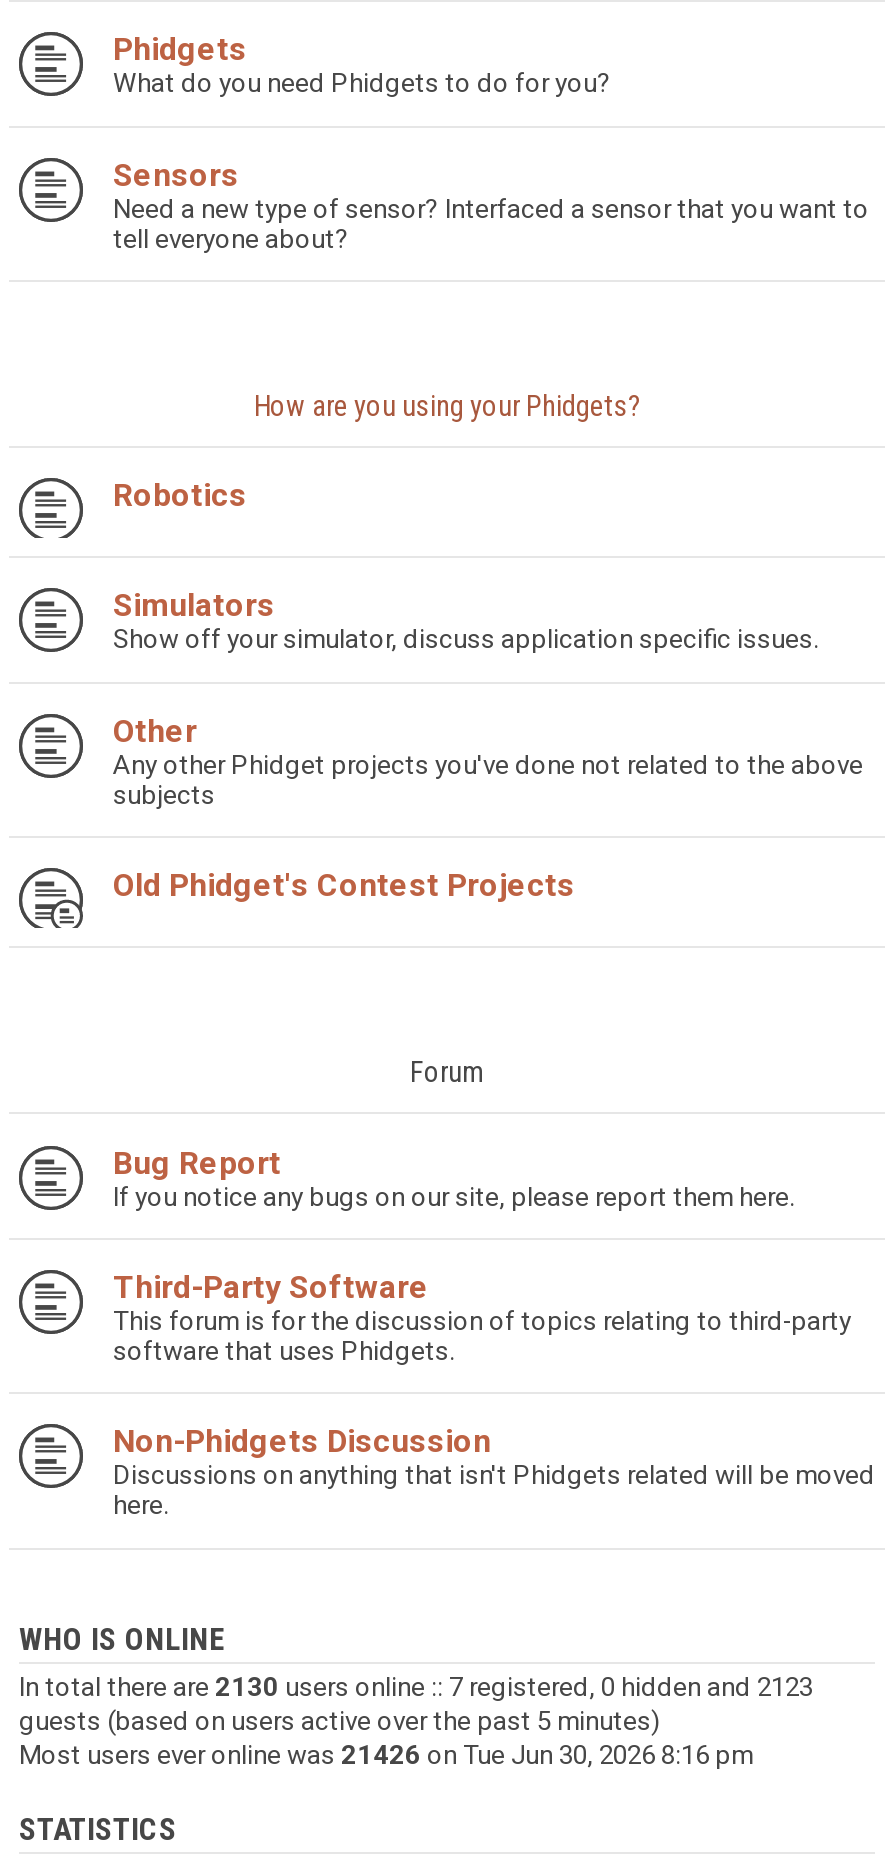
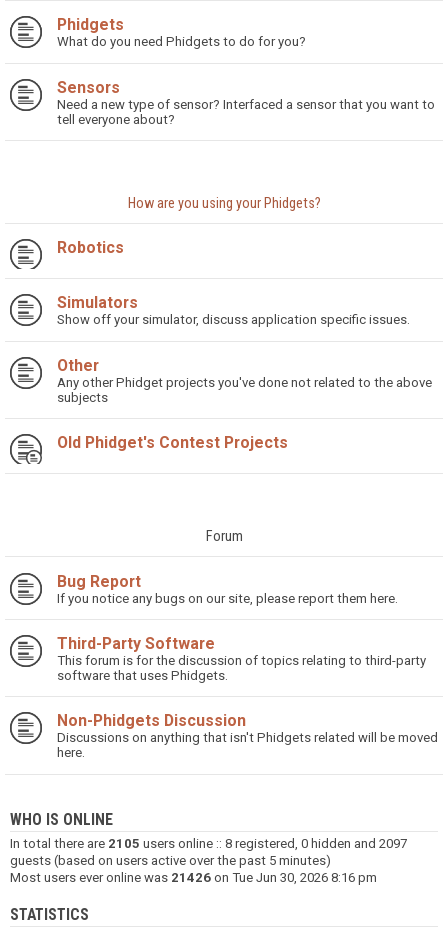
- In total there are 2130 users online :: 7 registered, 0 hidden and 2123
+ In total there are 2105 users online :: 8 registered, 0 hidden and 2097
